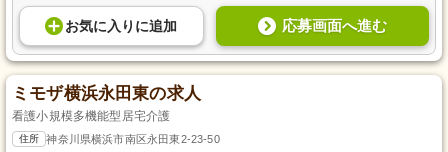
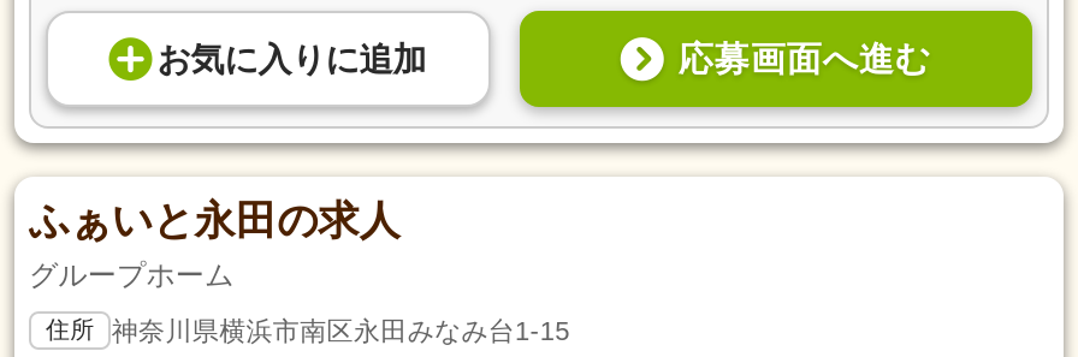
- ミモザ横浜永田東の求人
- 看護小規模多機能型居宅介護
+ ふぁいと永田の求人
+ グループホーム

- 神奈川県横浜市南区永田東2-23-50
+ 神奈川県横浜市南区永田みなみ台1-15
